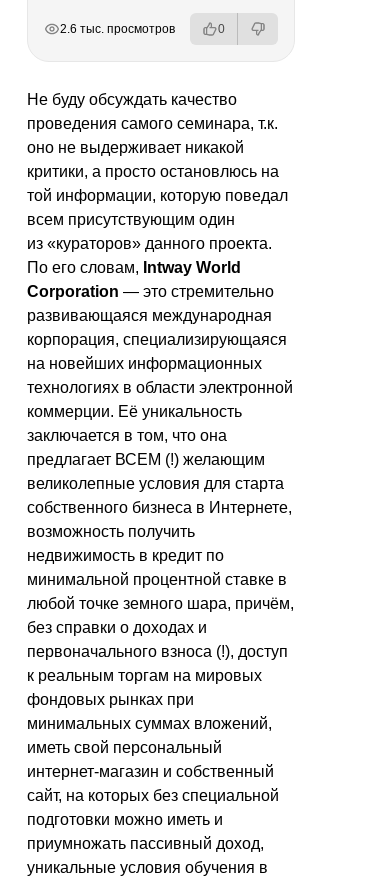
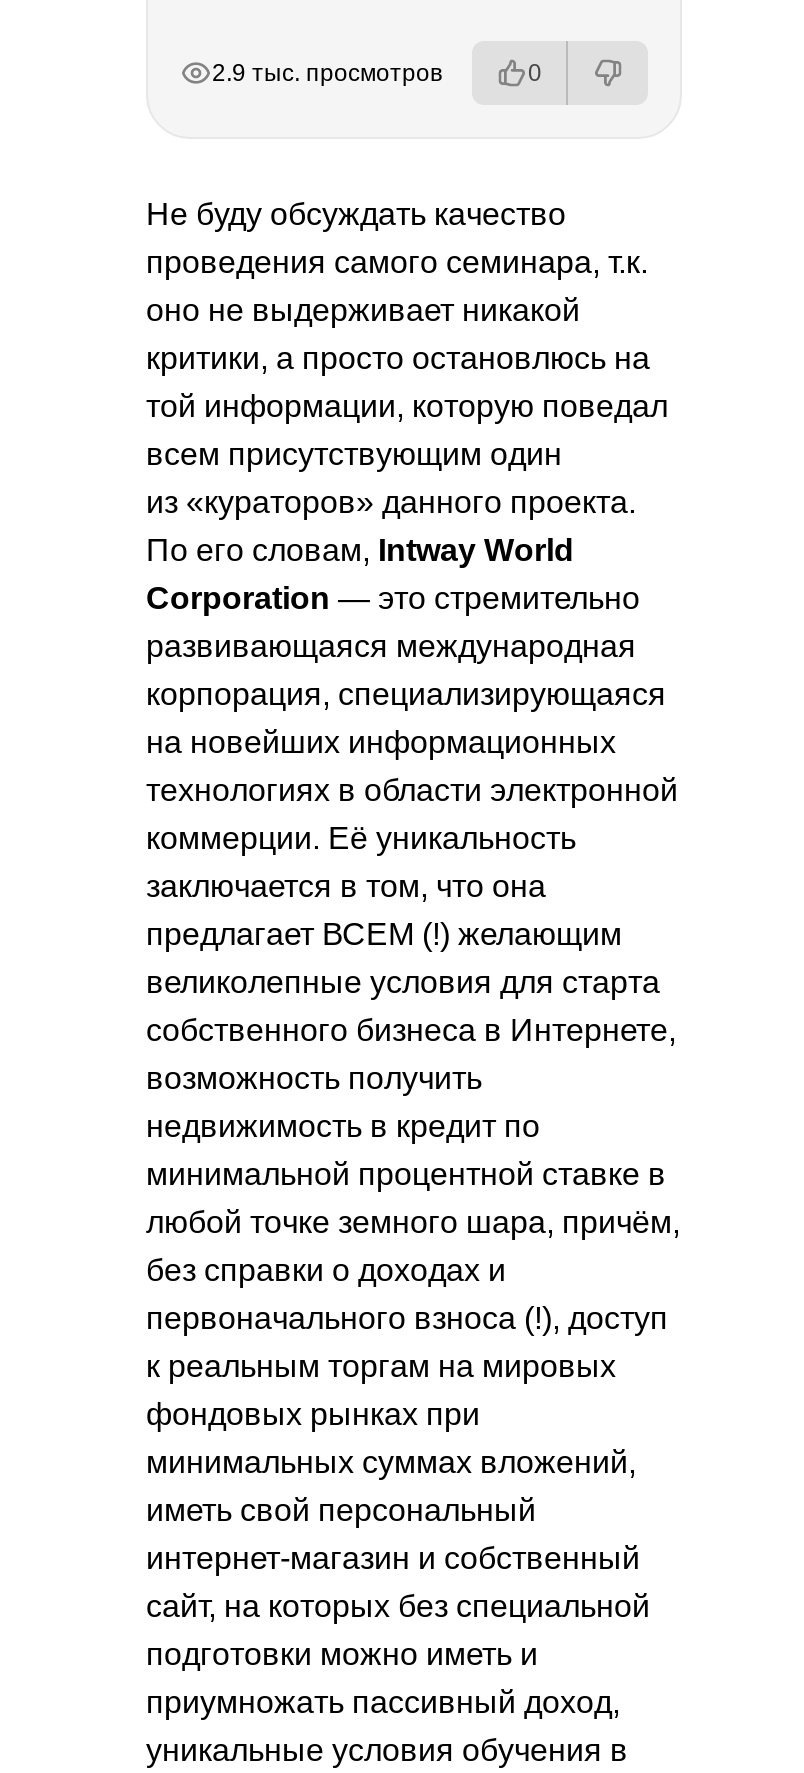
- 2.6 тыс. просмотров
+ 2.9 тыс. просмотров
